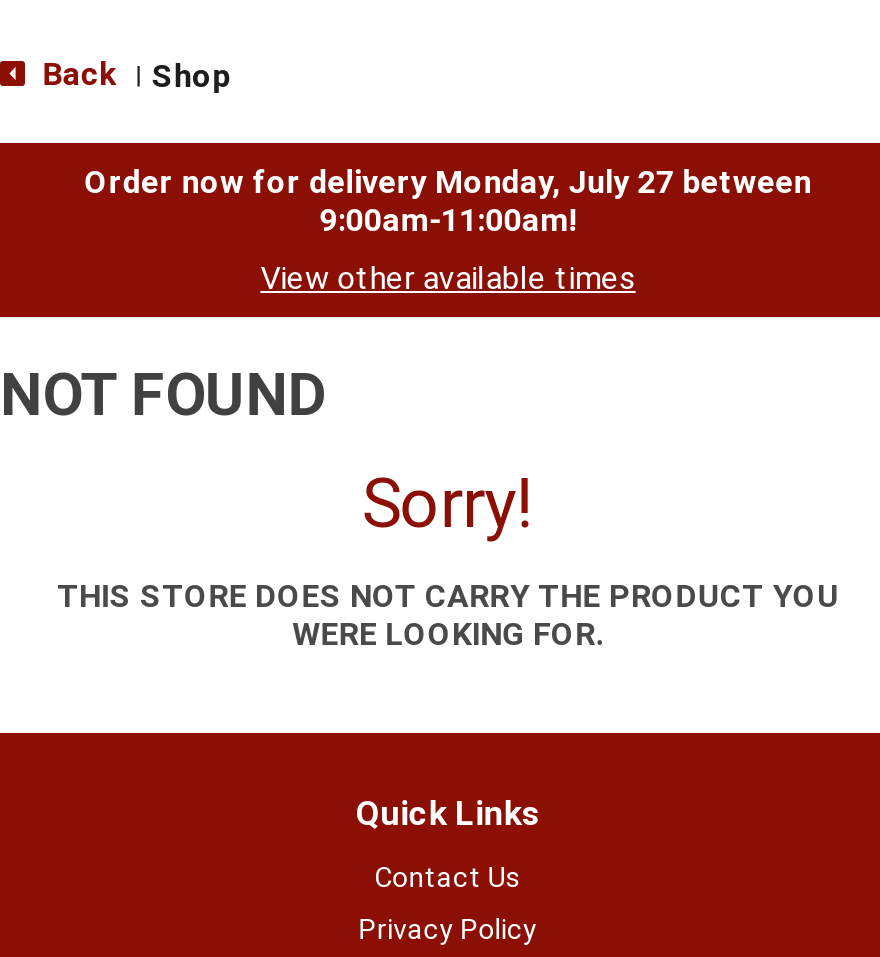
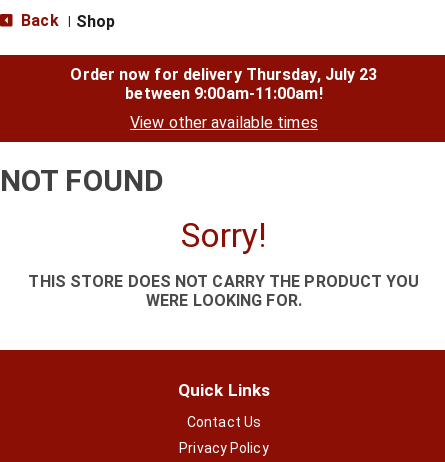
- Order now for delivery Monday, July 27 between
- 9:00am-11:00am!
+ Order now for delivery Thursday, July 23
+ between 9:00am-11:00am!
